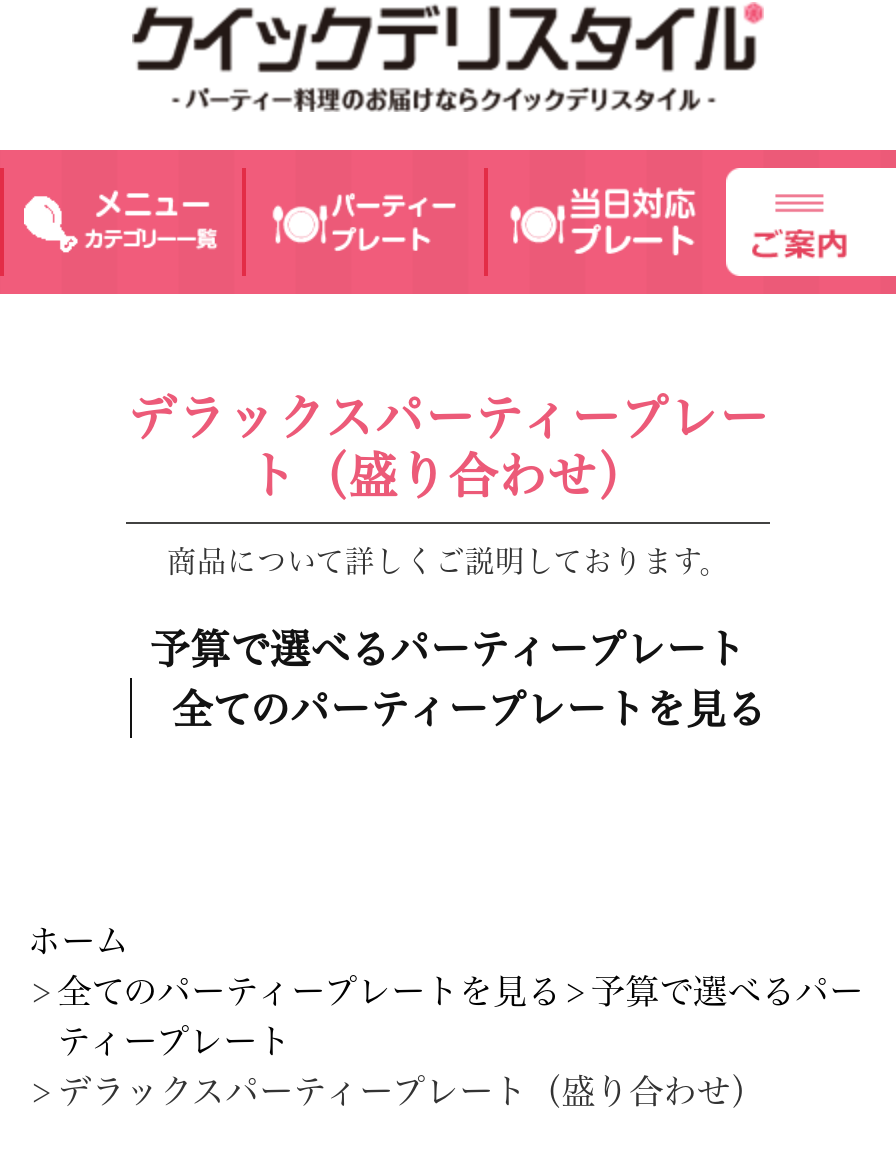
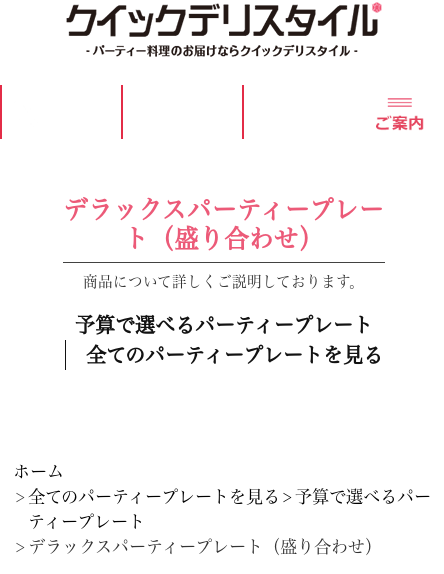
- [image]
